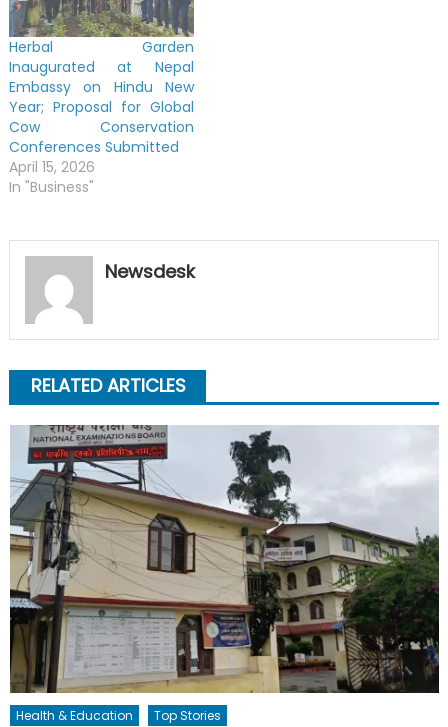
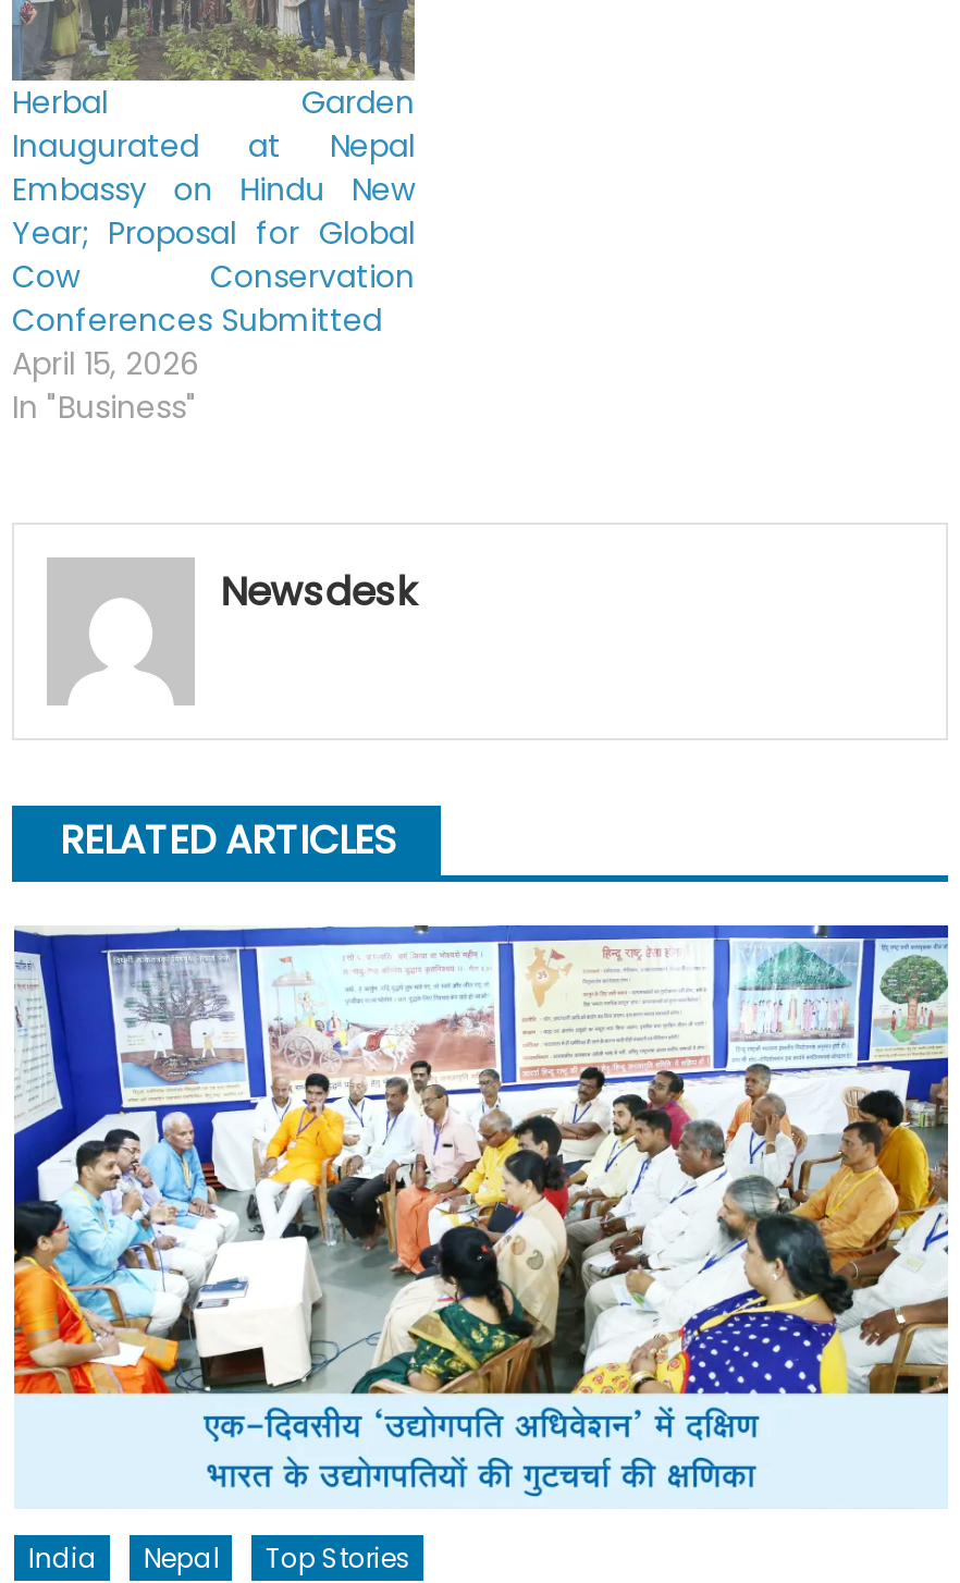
- [image]
- Health & Education
+ [image]
+ India
+ Nepal
